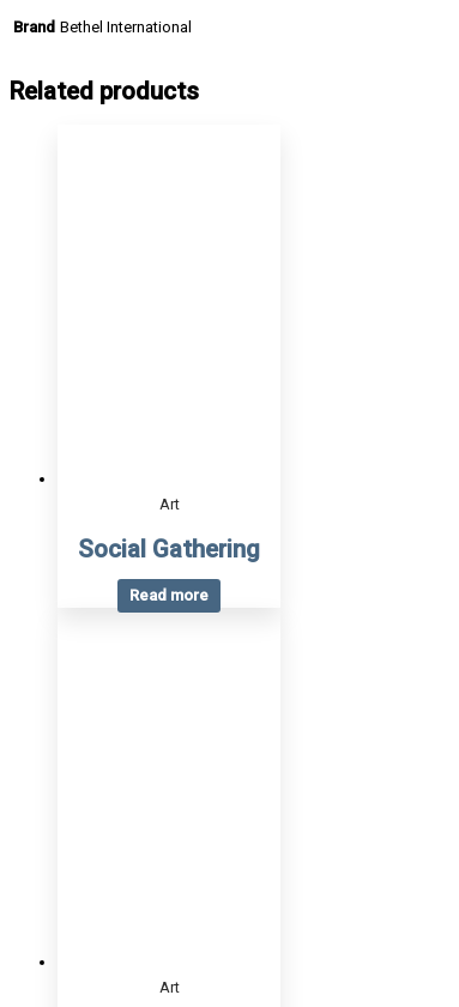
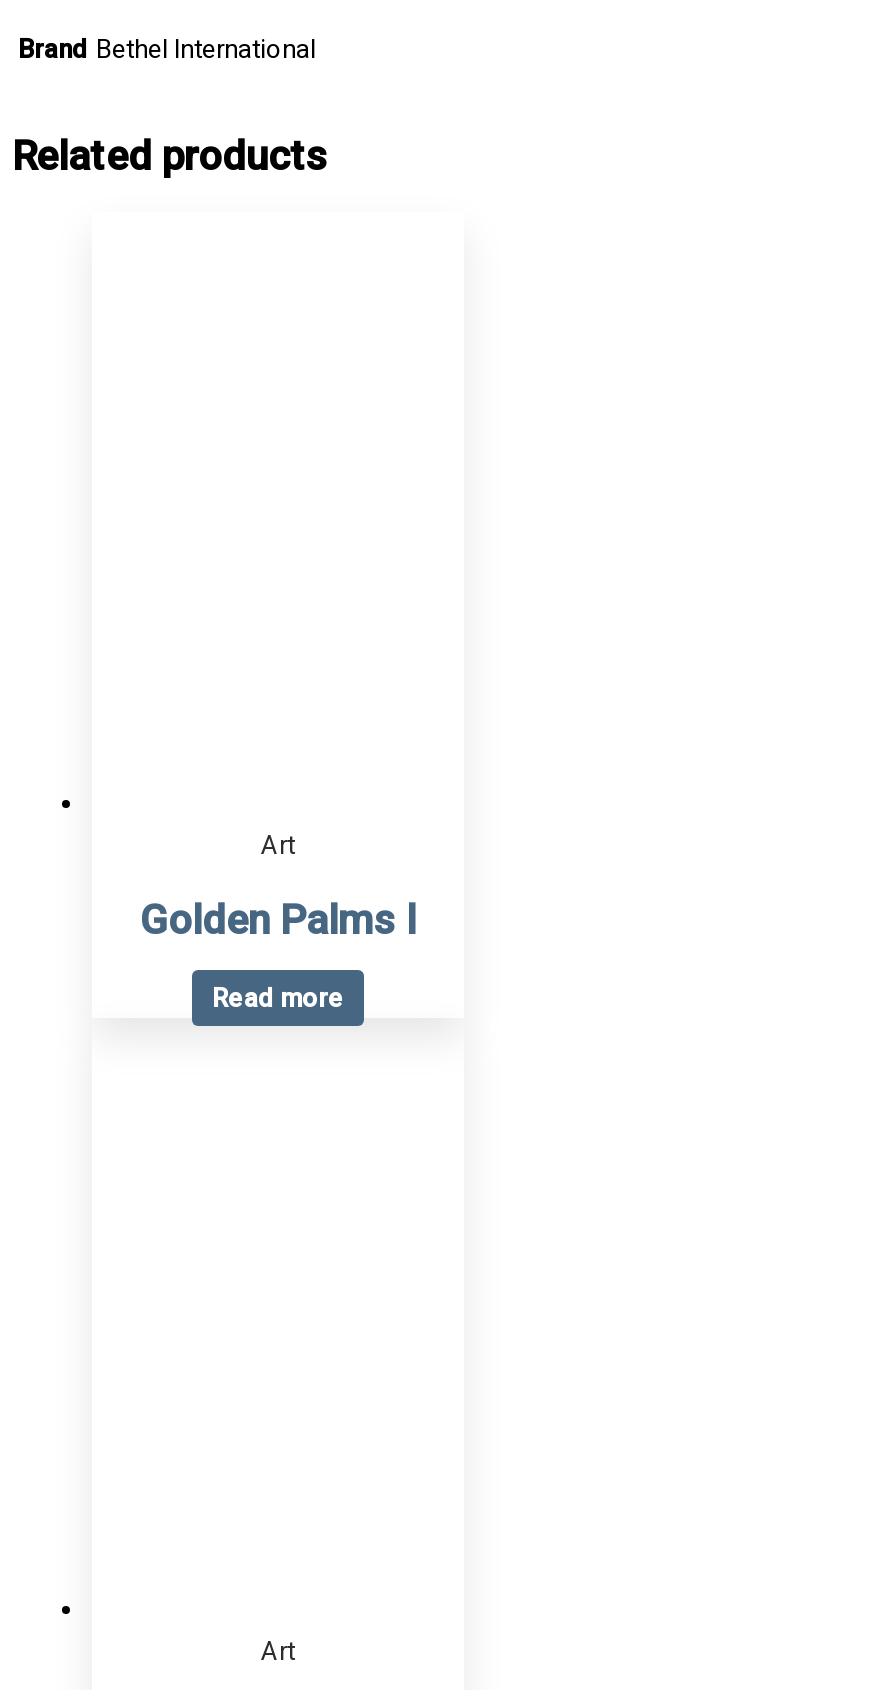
- Social Gathering
+ Golden Palms l
